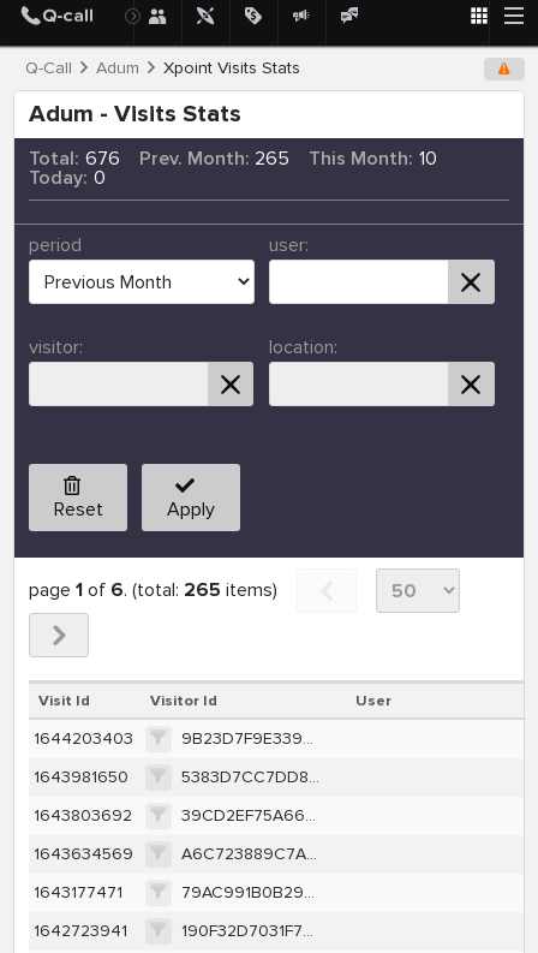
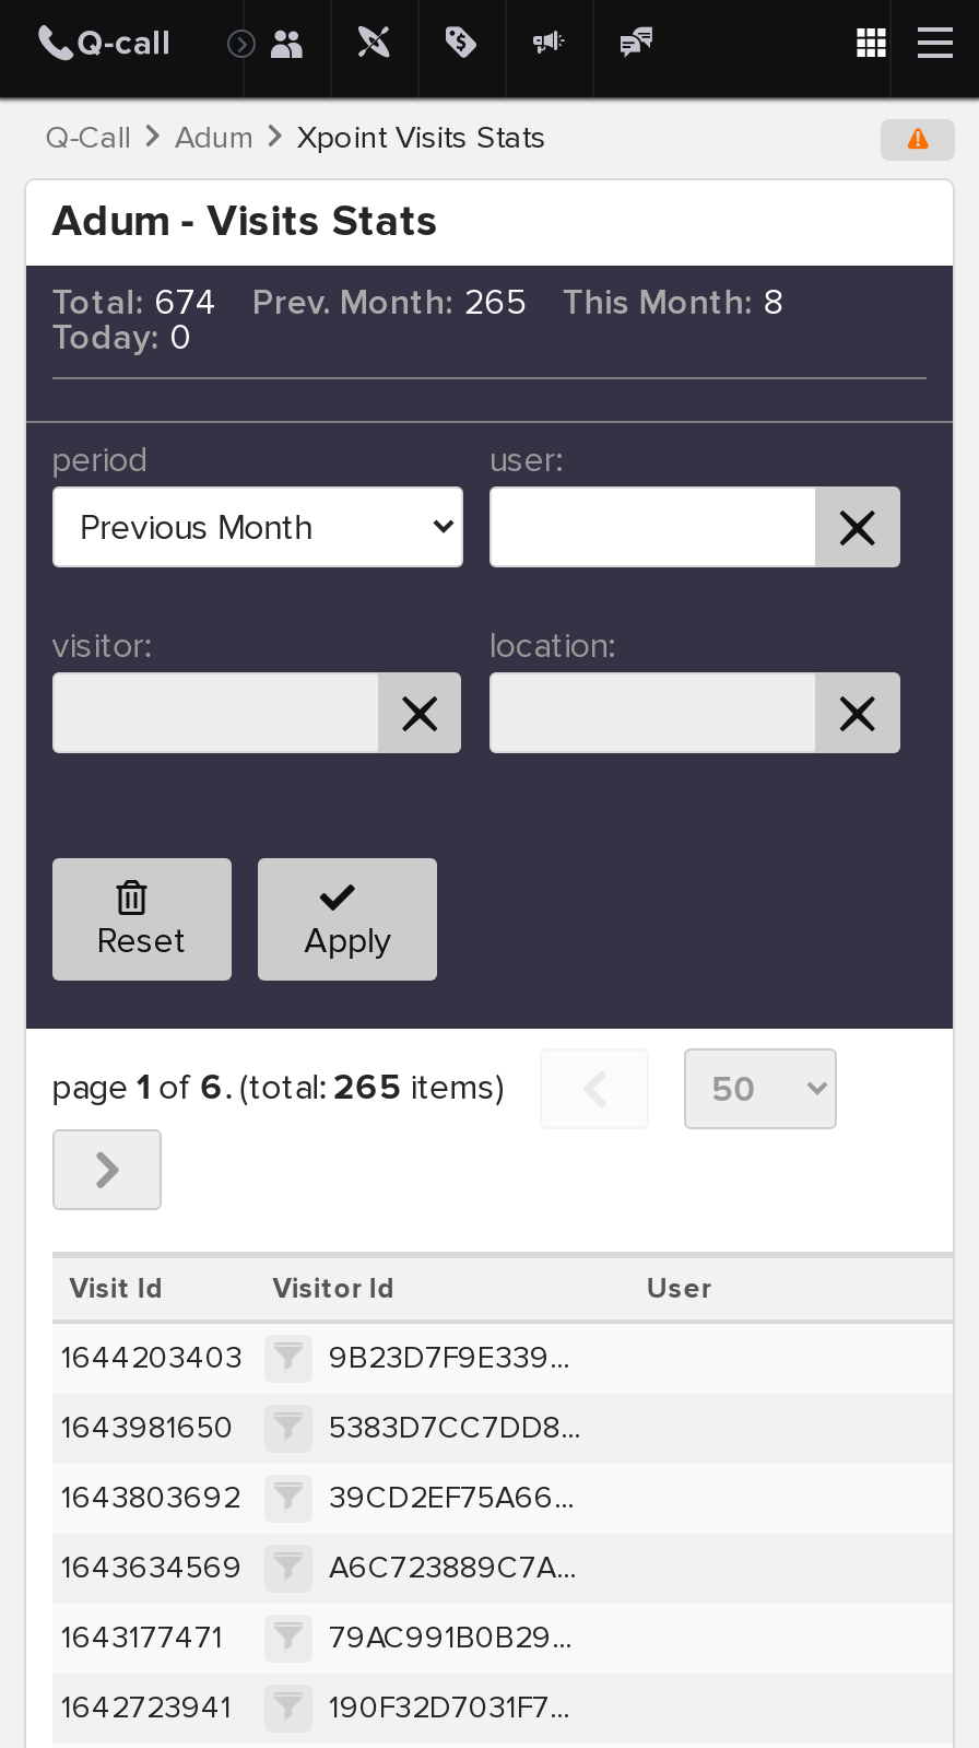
- Total: 676
+ Total: 674

- This Month: 10
+ This Month: 8
